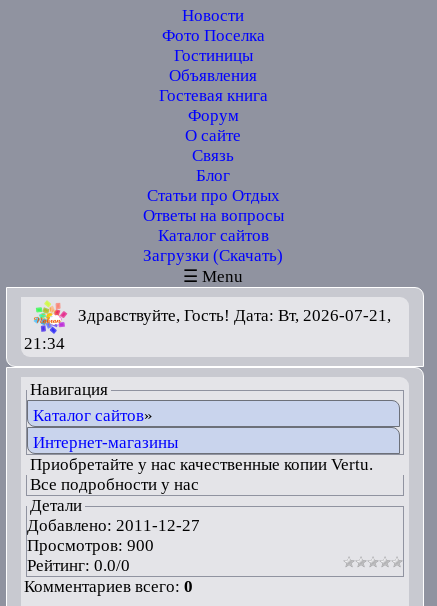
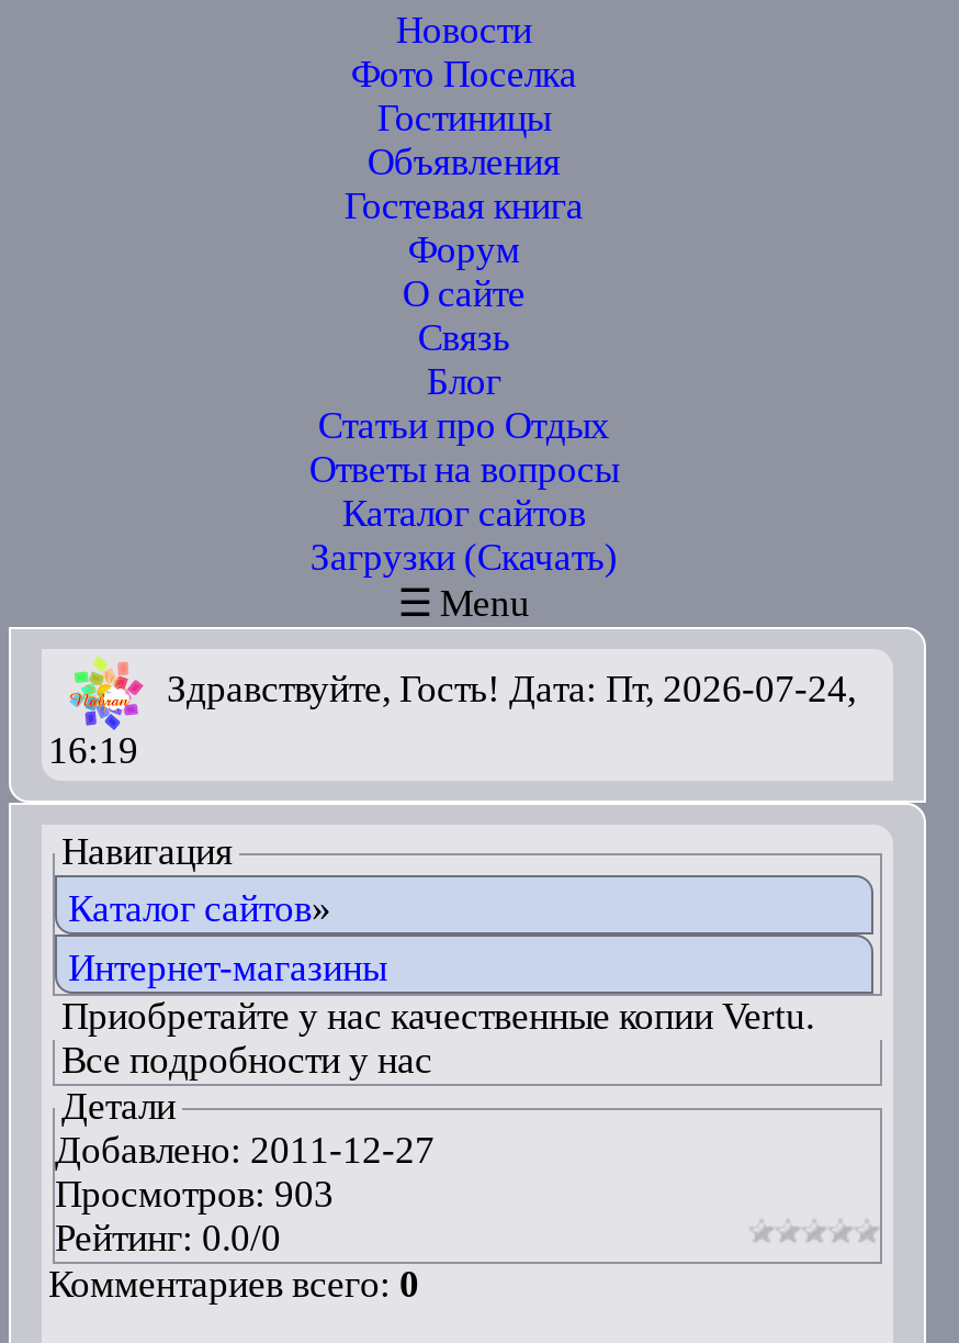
- Здравствуйте, Гость! Дата: Вт, 2026-07-21,
+ Здравствуйте, Гость! Дата: Пт, 2026-07-24,

- 21:34
+ 16:19

- Просмотров: 900
+ Просмотров: 903
